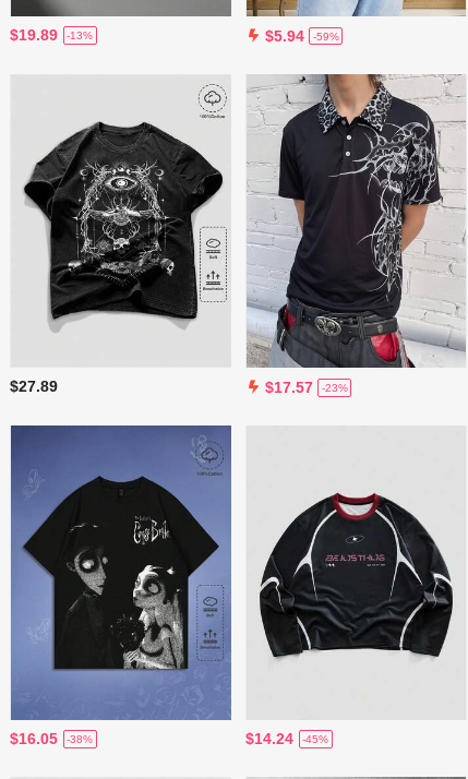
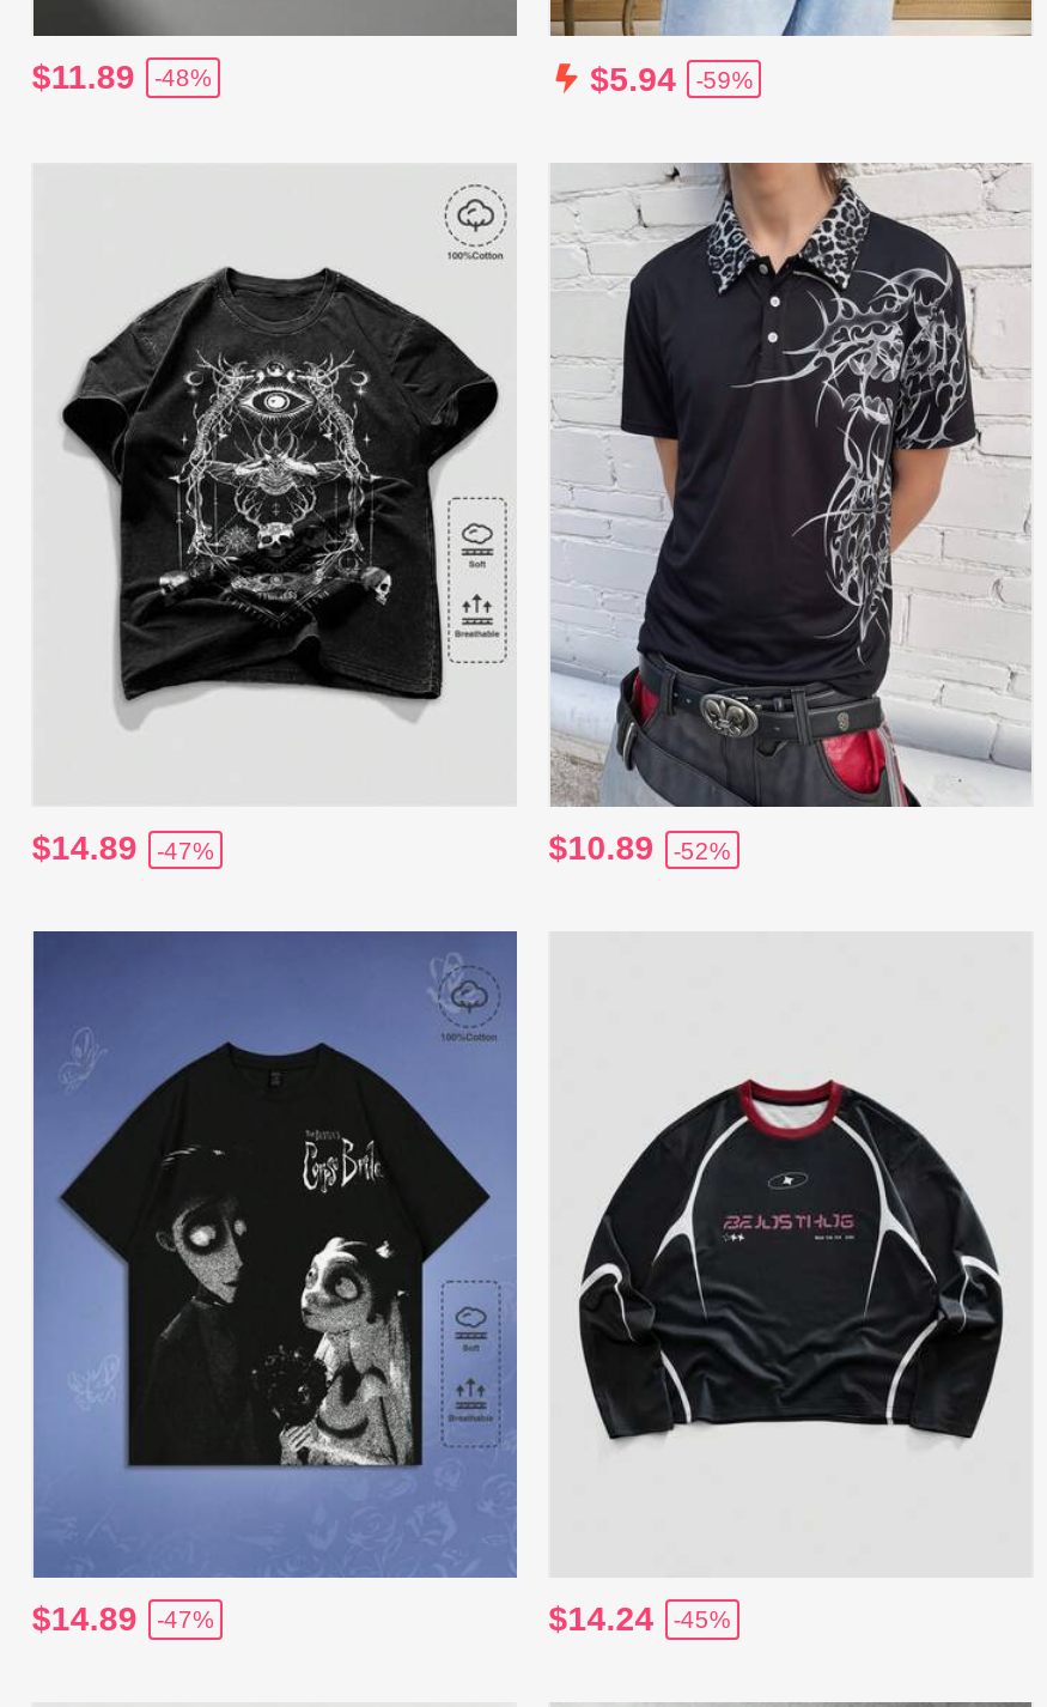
- $19.89
+ $11.89

- -13%
+ -48%

- $27.89
- $17.57
- -23%
+ $14.89
+ -47%
+ $10.89
+ -52%

- $16.05
- -38%
+ $14.89
+ -47%
